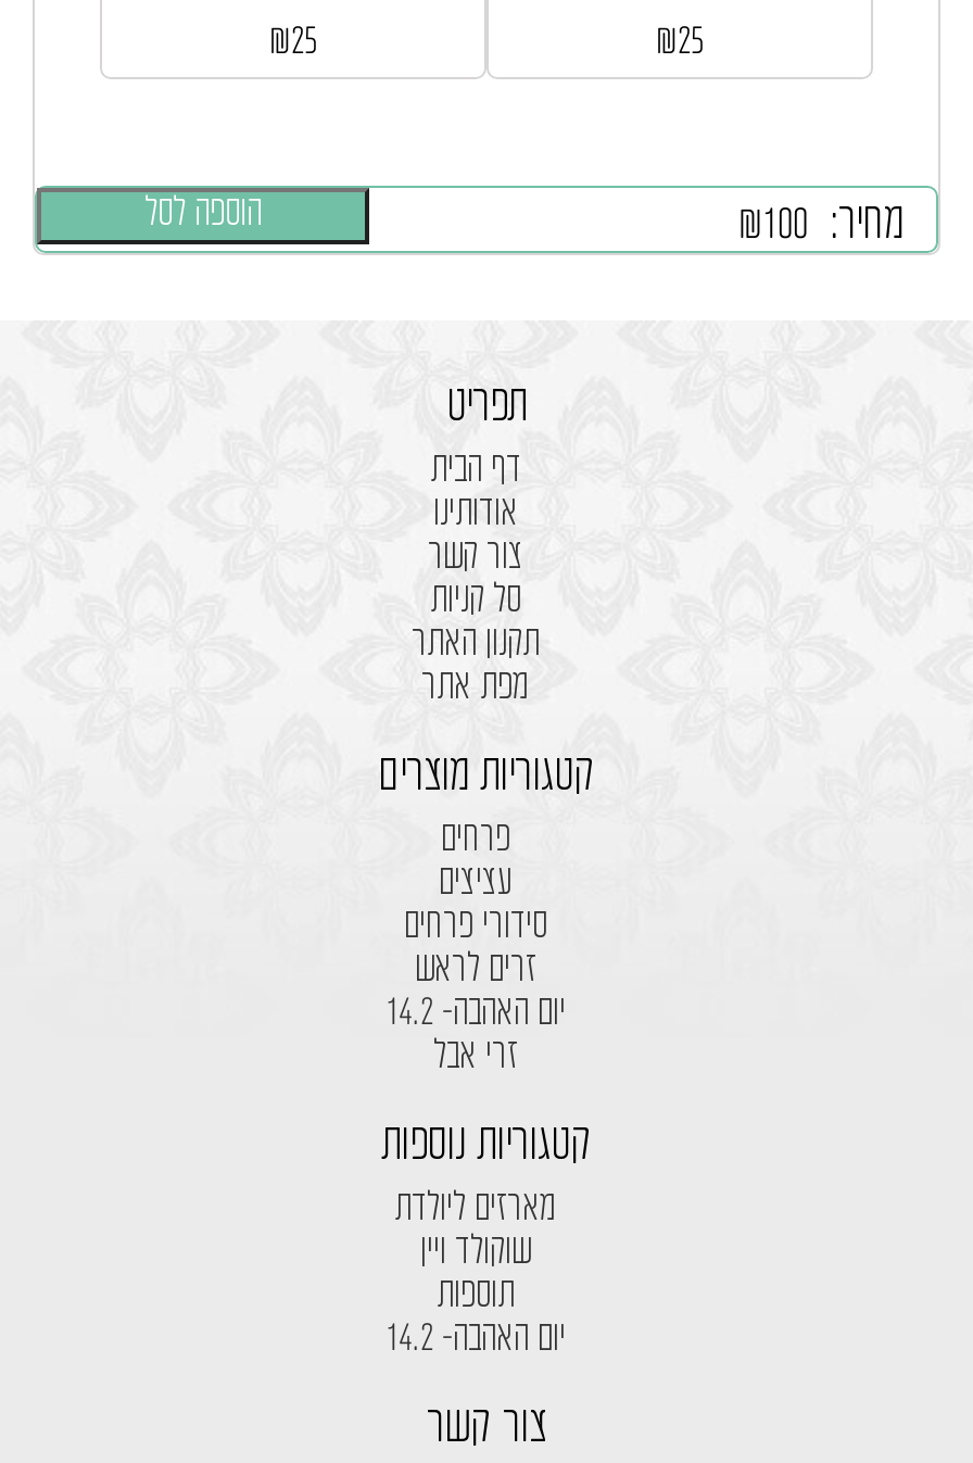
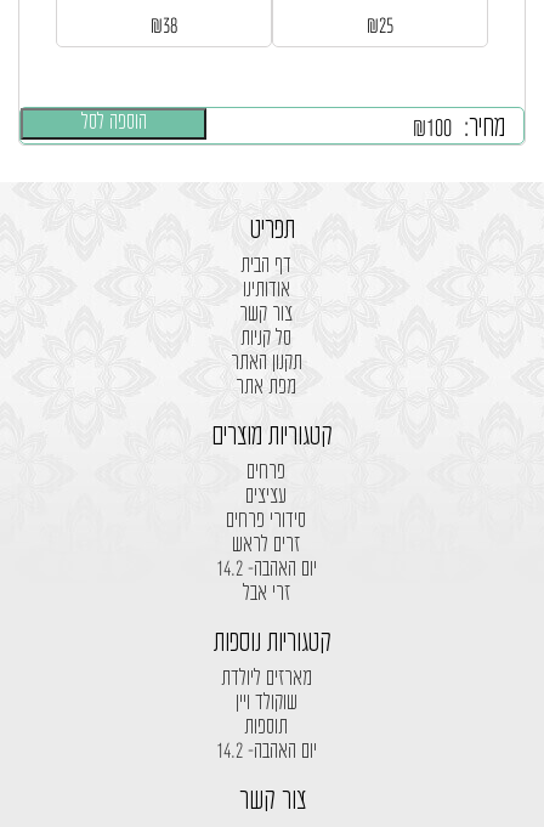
- ₪25
+ ₪38
